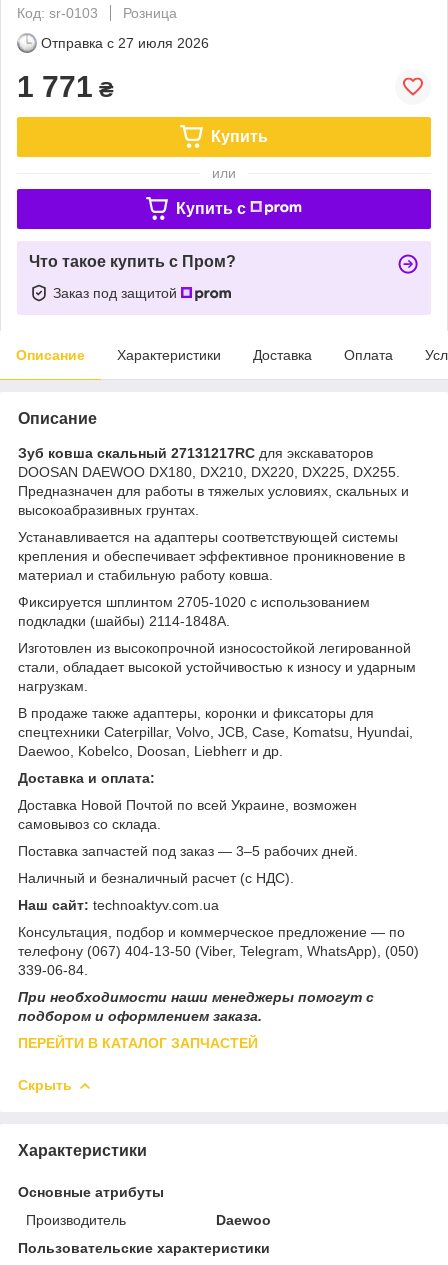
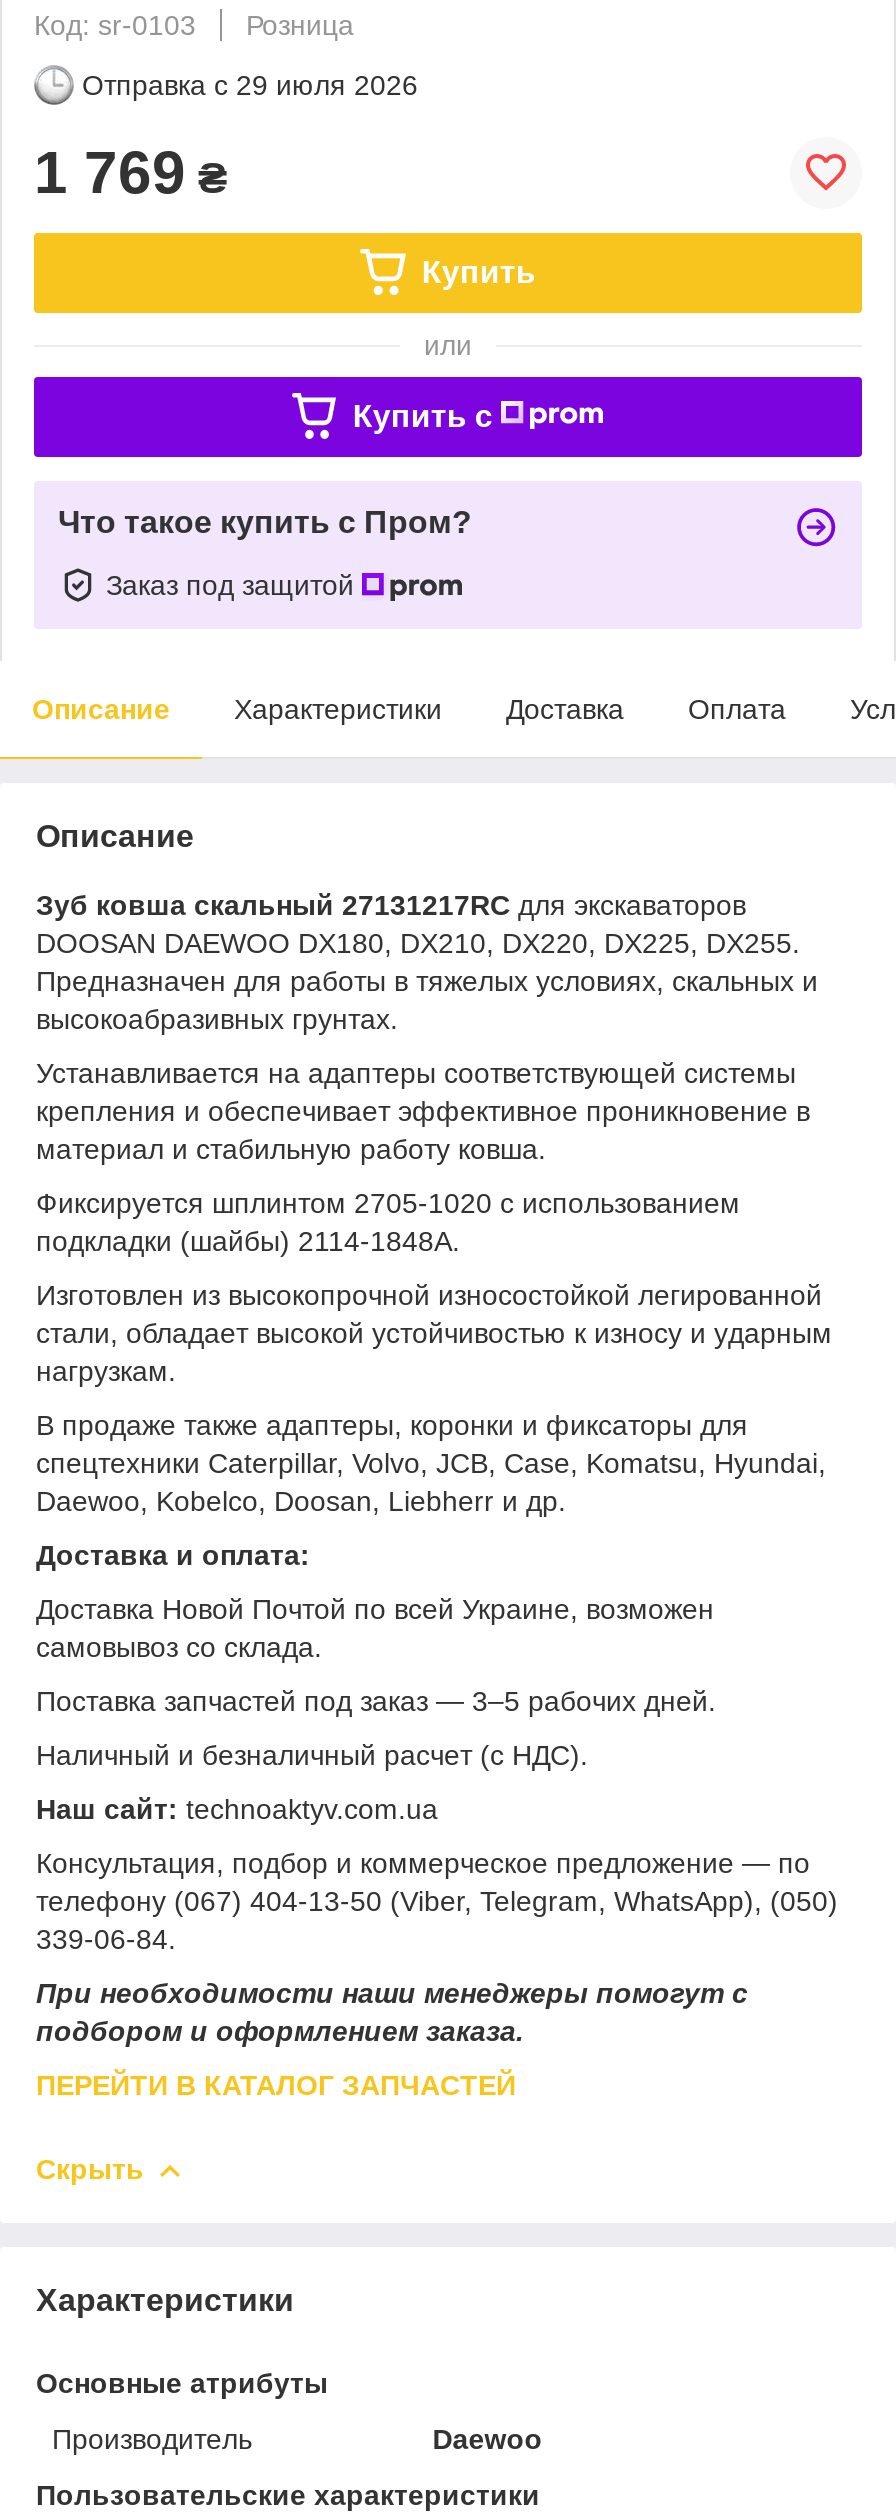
- Отправка с 27 июля 2026
+ Отправка с 29 июля 2026

- 1 771 ₴
+ 1 769 ₴
